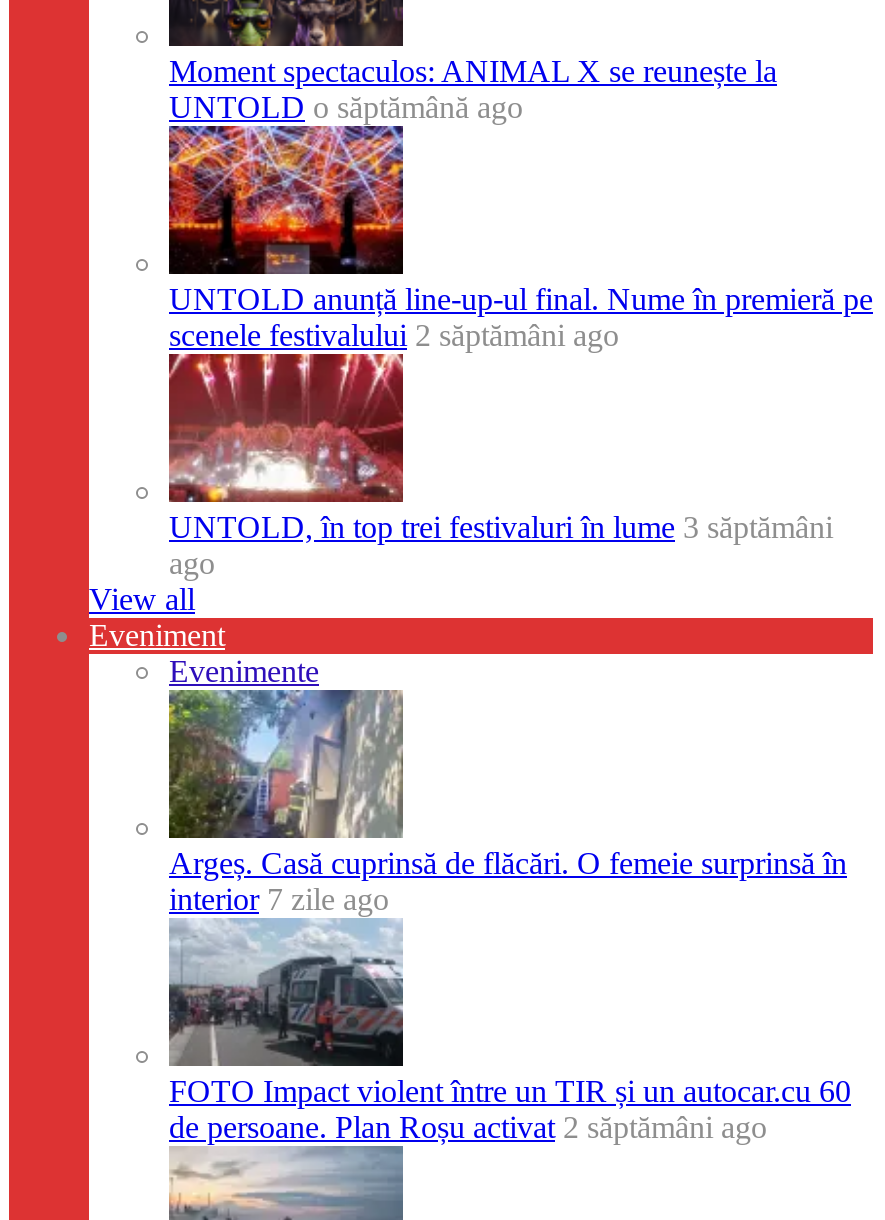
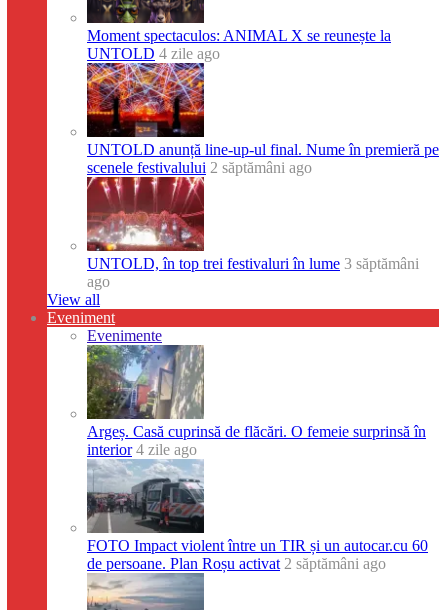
- UNTOLD o săptămână ago
+ UNTOLD 4 zile ago

- interior 7 zile ago
+ interior 4 zile ago
